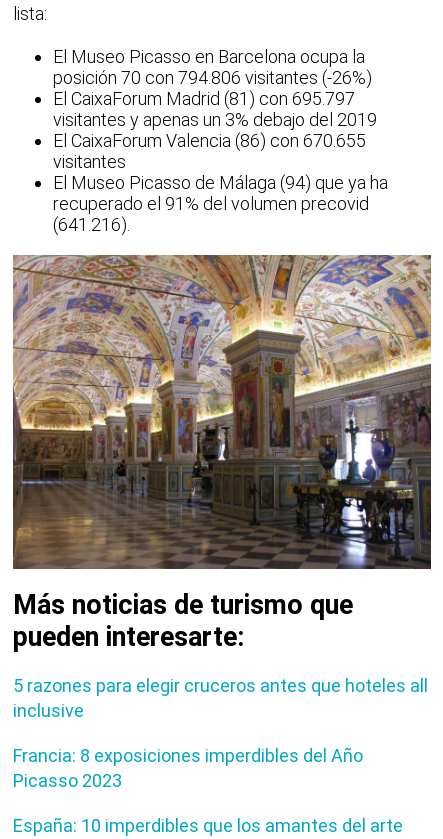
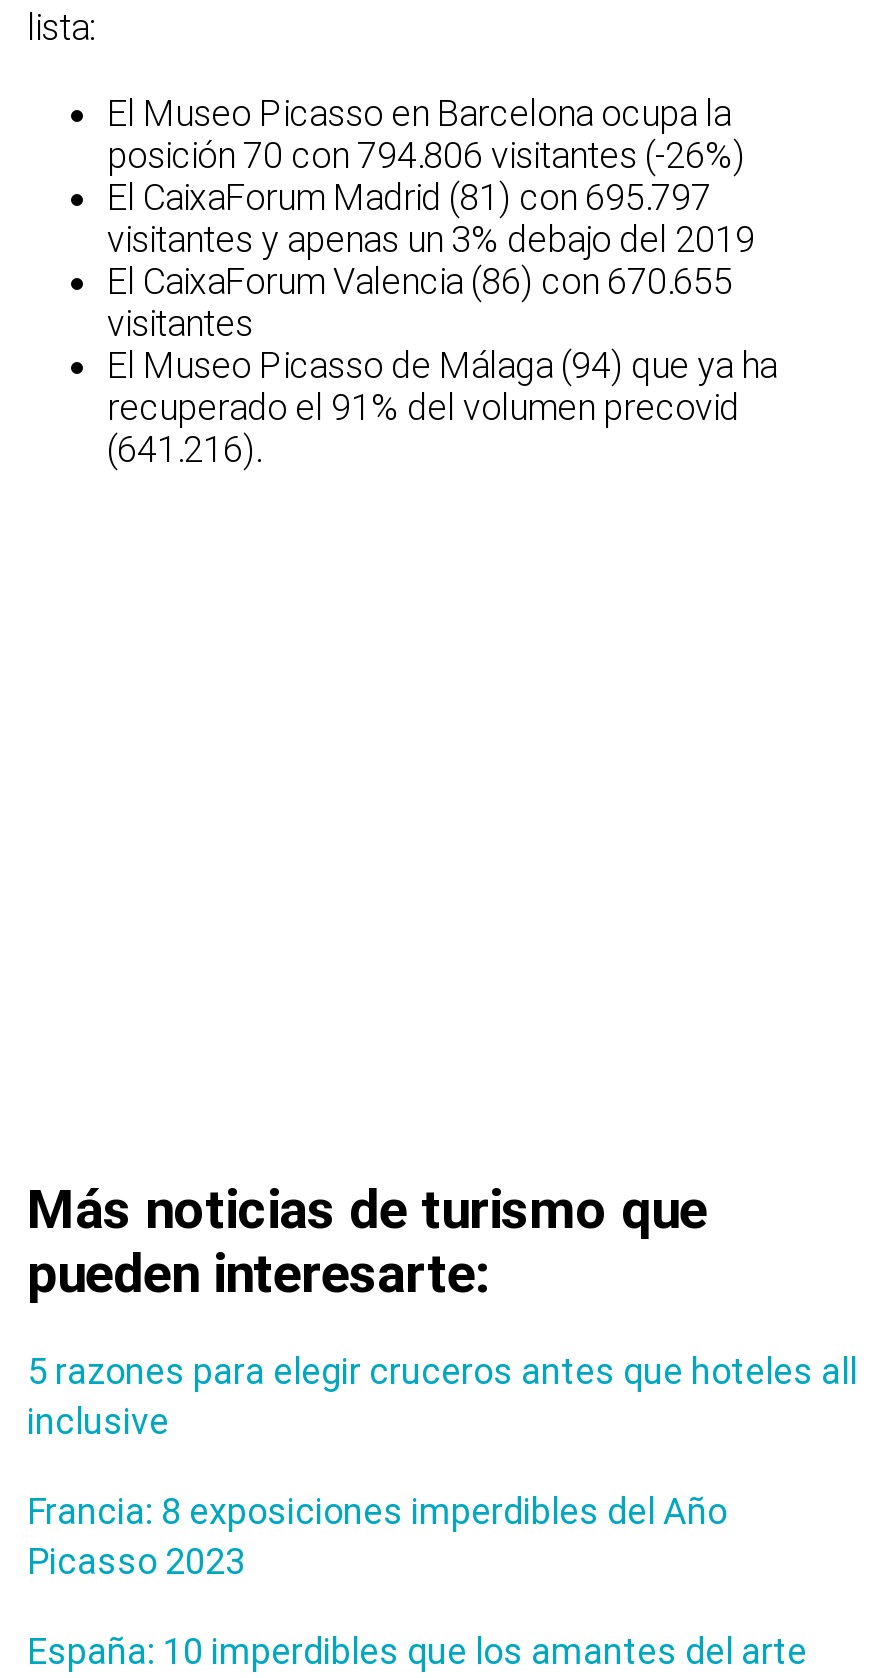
- [image]
